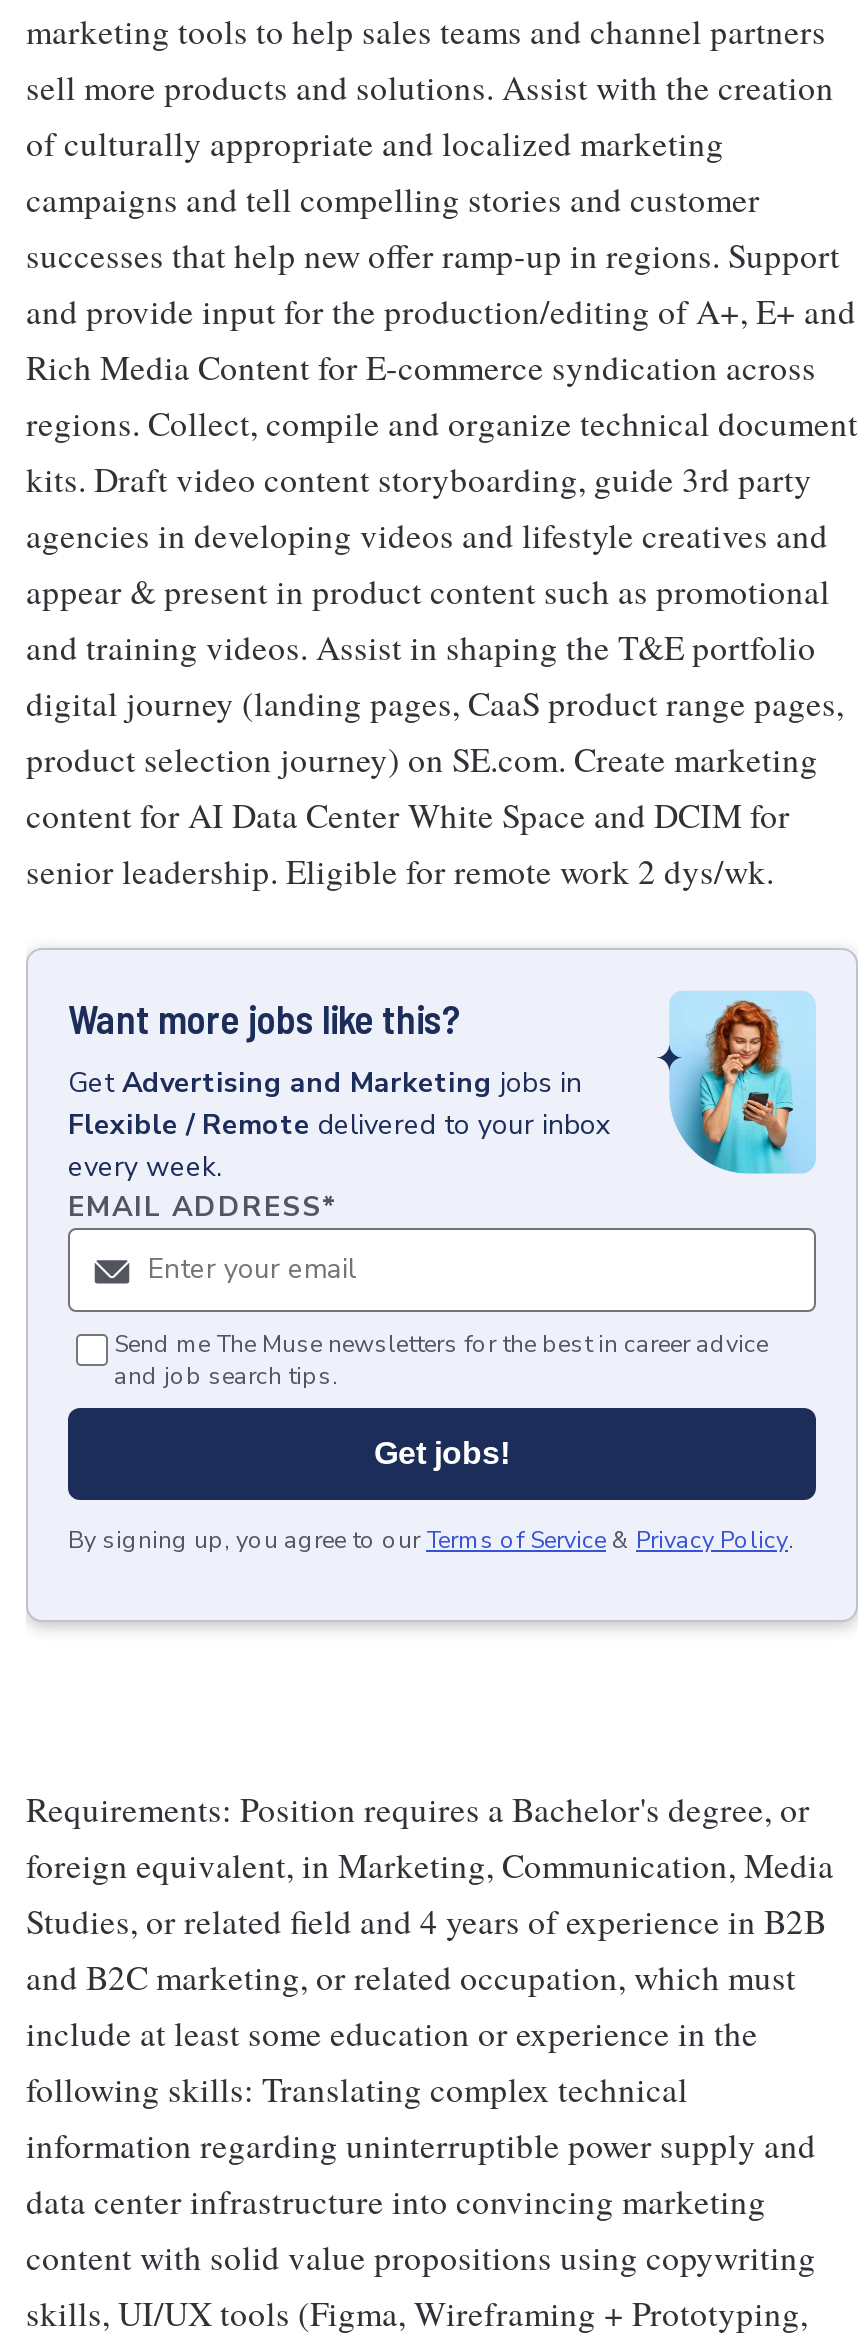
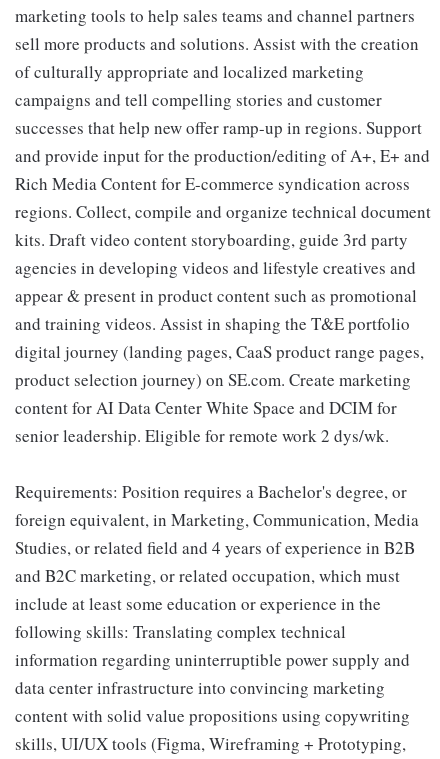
- [image]
- Want more jobs like this?
- Get Advertising and Marketing jobs in
- Flexible / Remote delivered to your inbox
- every week.
- EMAIL ADDRESS*

- Send me The Muse newsletters for the best in career advice
- and job search tips.
- Get jobs!
- By signing up, you agree to our Terms of Service & Privacy Policy.
